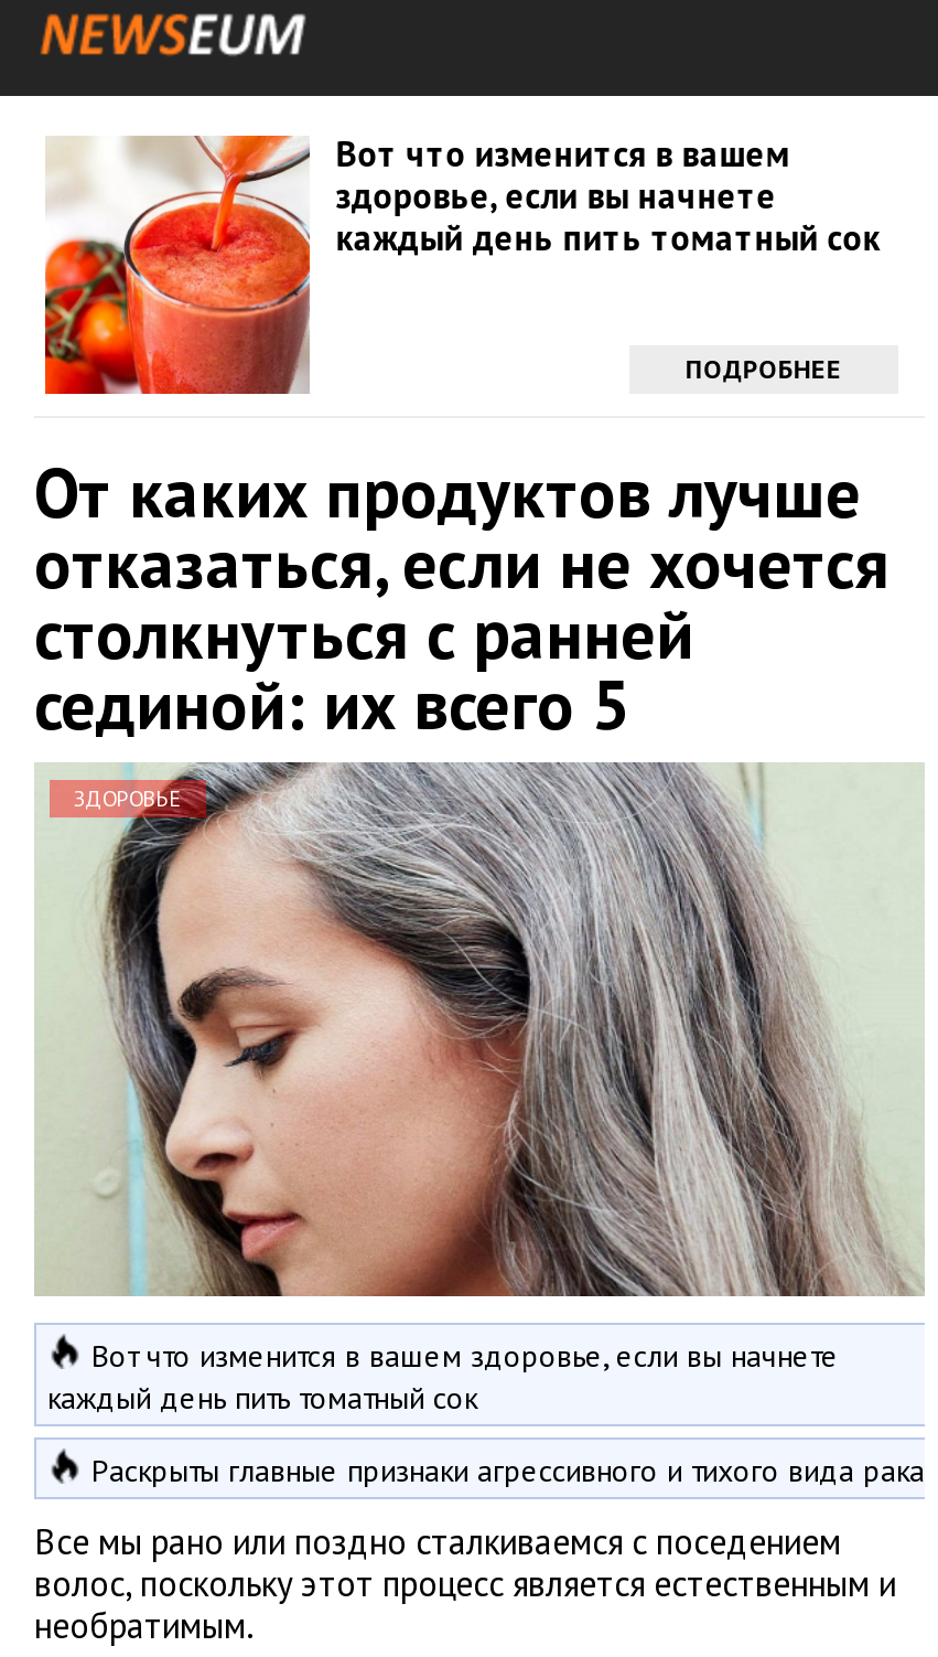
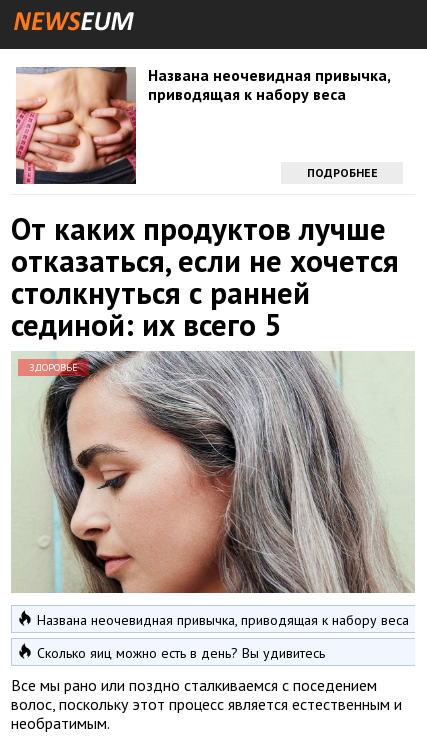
- [image]
- Вот что изменится в вашем
- здоровье, если вы начнете
- каждый день пить томатный сок
+ [image]
+ Названа неочевидная привычка,
+ приводящая к набору веса

- Вот что изменится в вашем здоровье, если вы начнете
- каждый день пить томатный сок
+ Названа неочевидная привычка, приводящая к набору веса

- Раскрыты главные признаки агрессивного и тихого вида рака
+ Сколько яиц можно есть в день? Вы удивитесь
